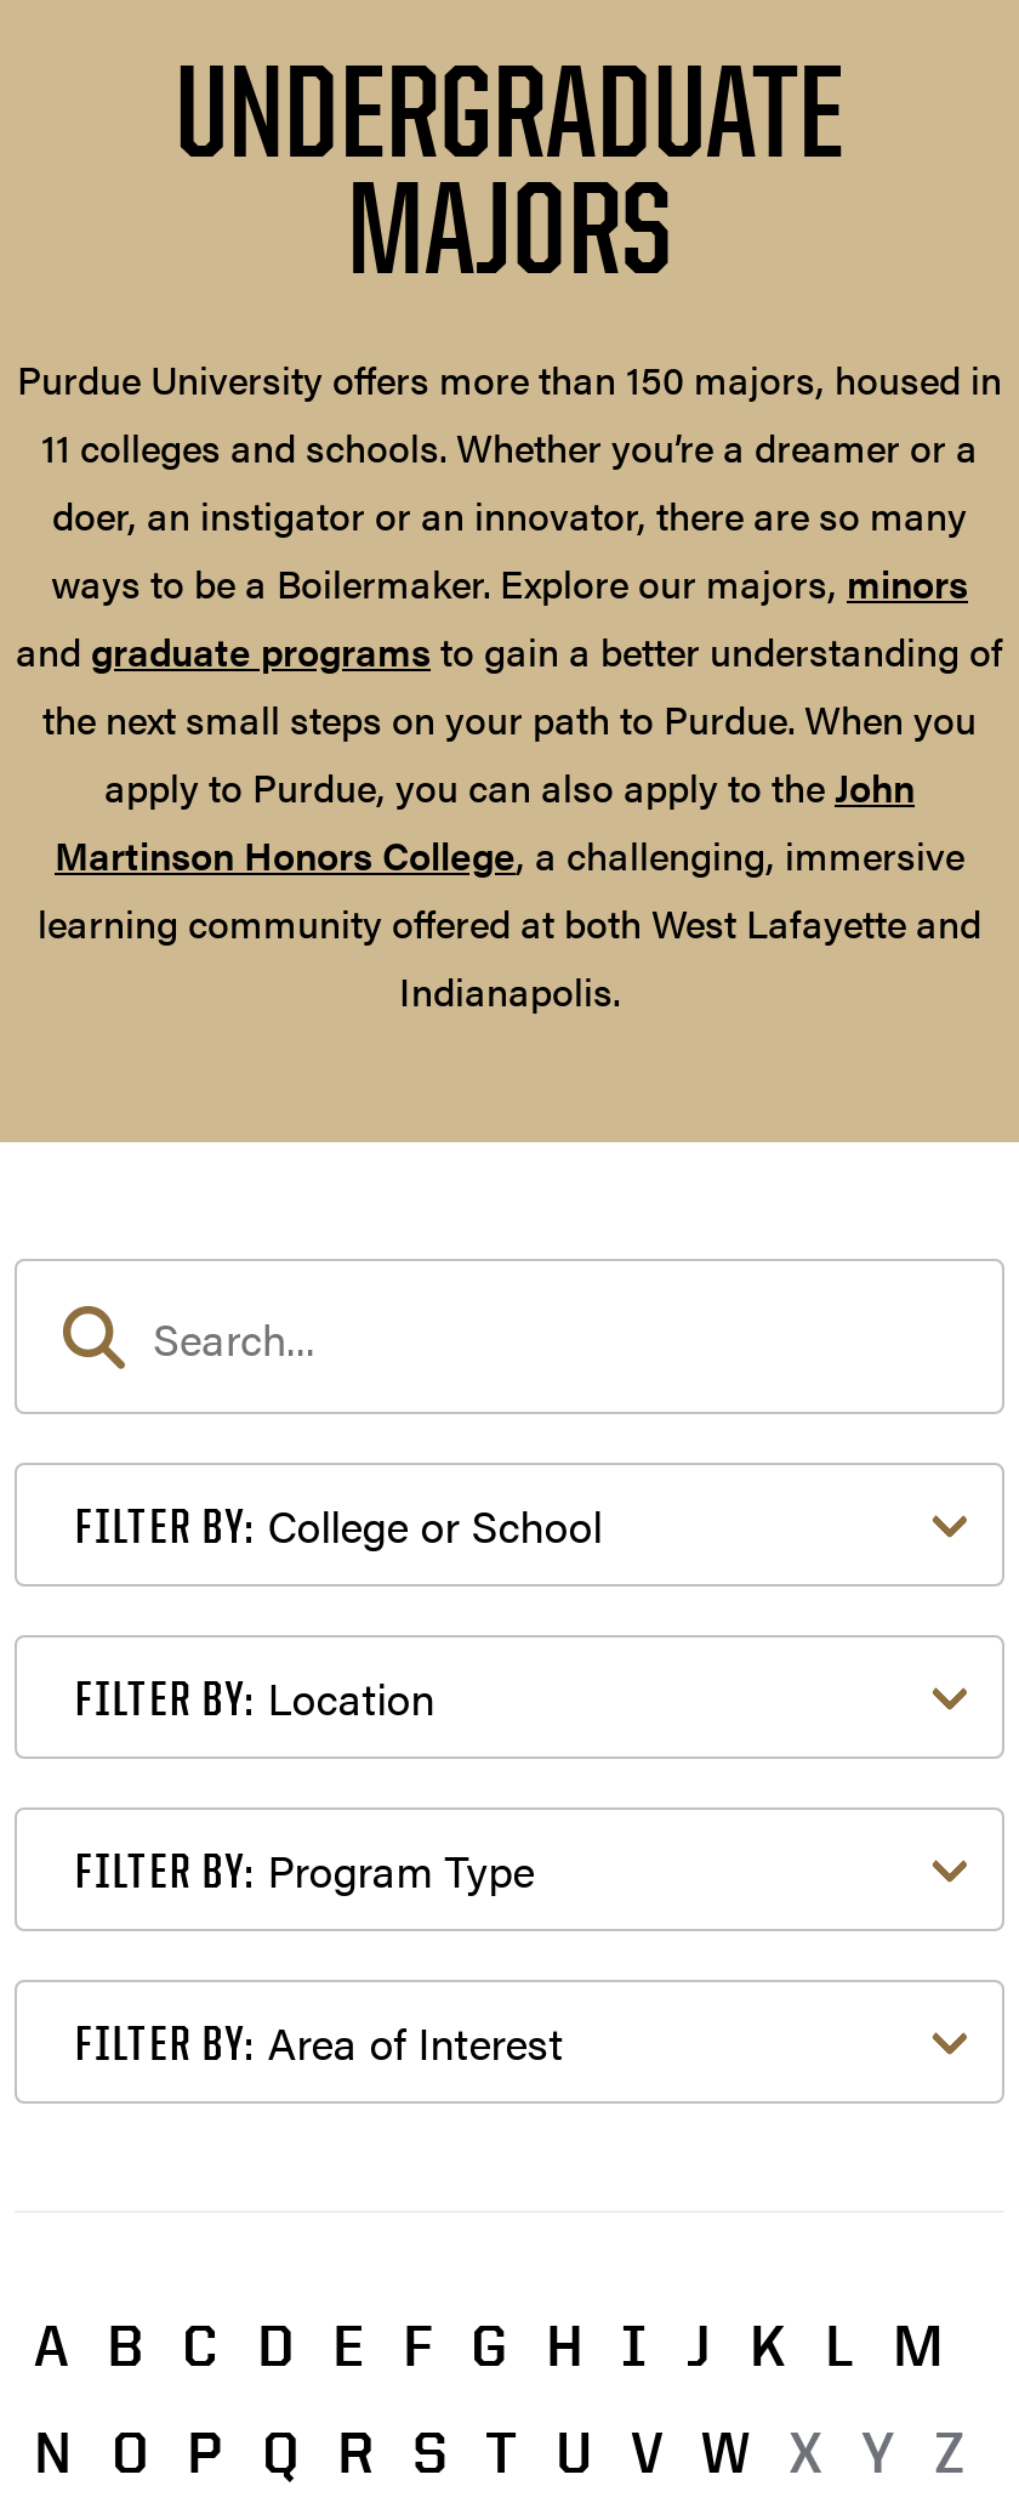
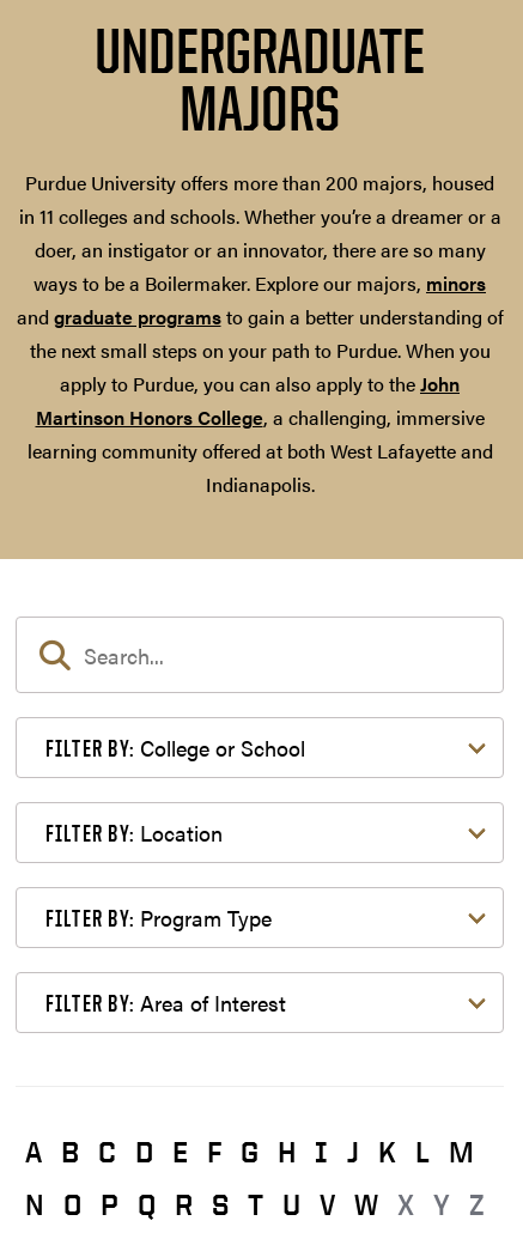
- Purdue University offers more than 150 majors, housed in
- 11 colleges and schools. Whether you’re a dreamer or a
+ Purdue University offers more than 200 majors, housed
+ in 11 colleges and schools. Whether you’re a dreamer or a
